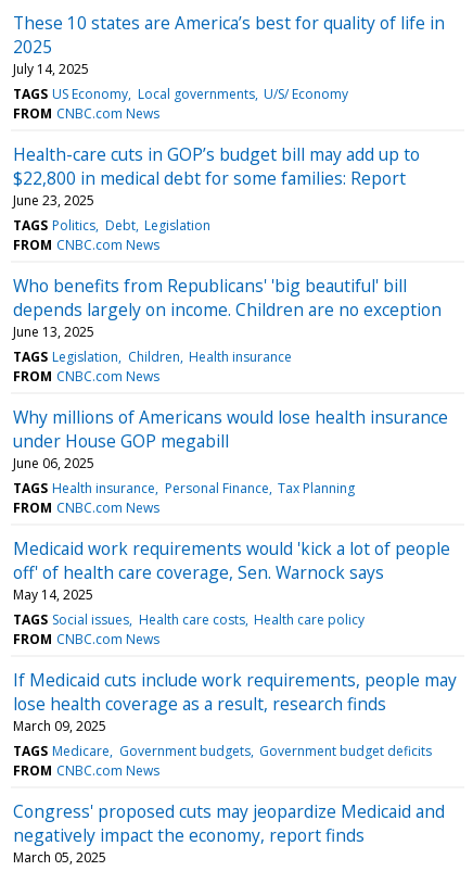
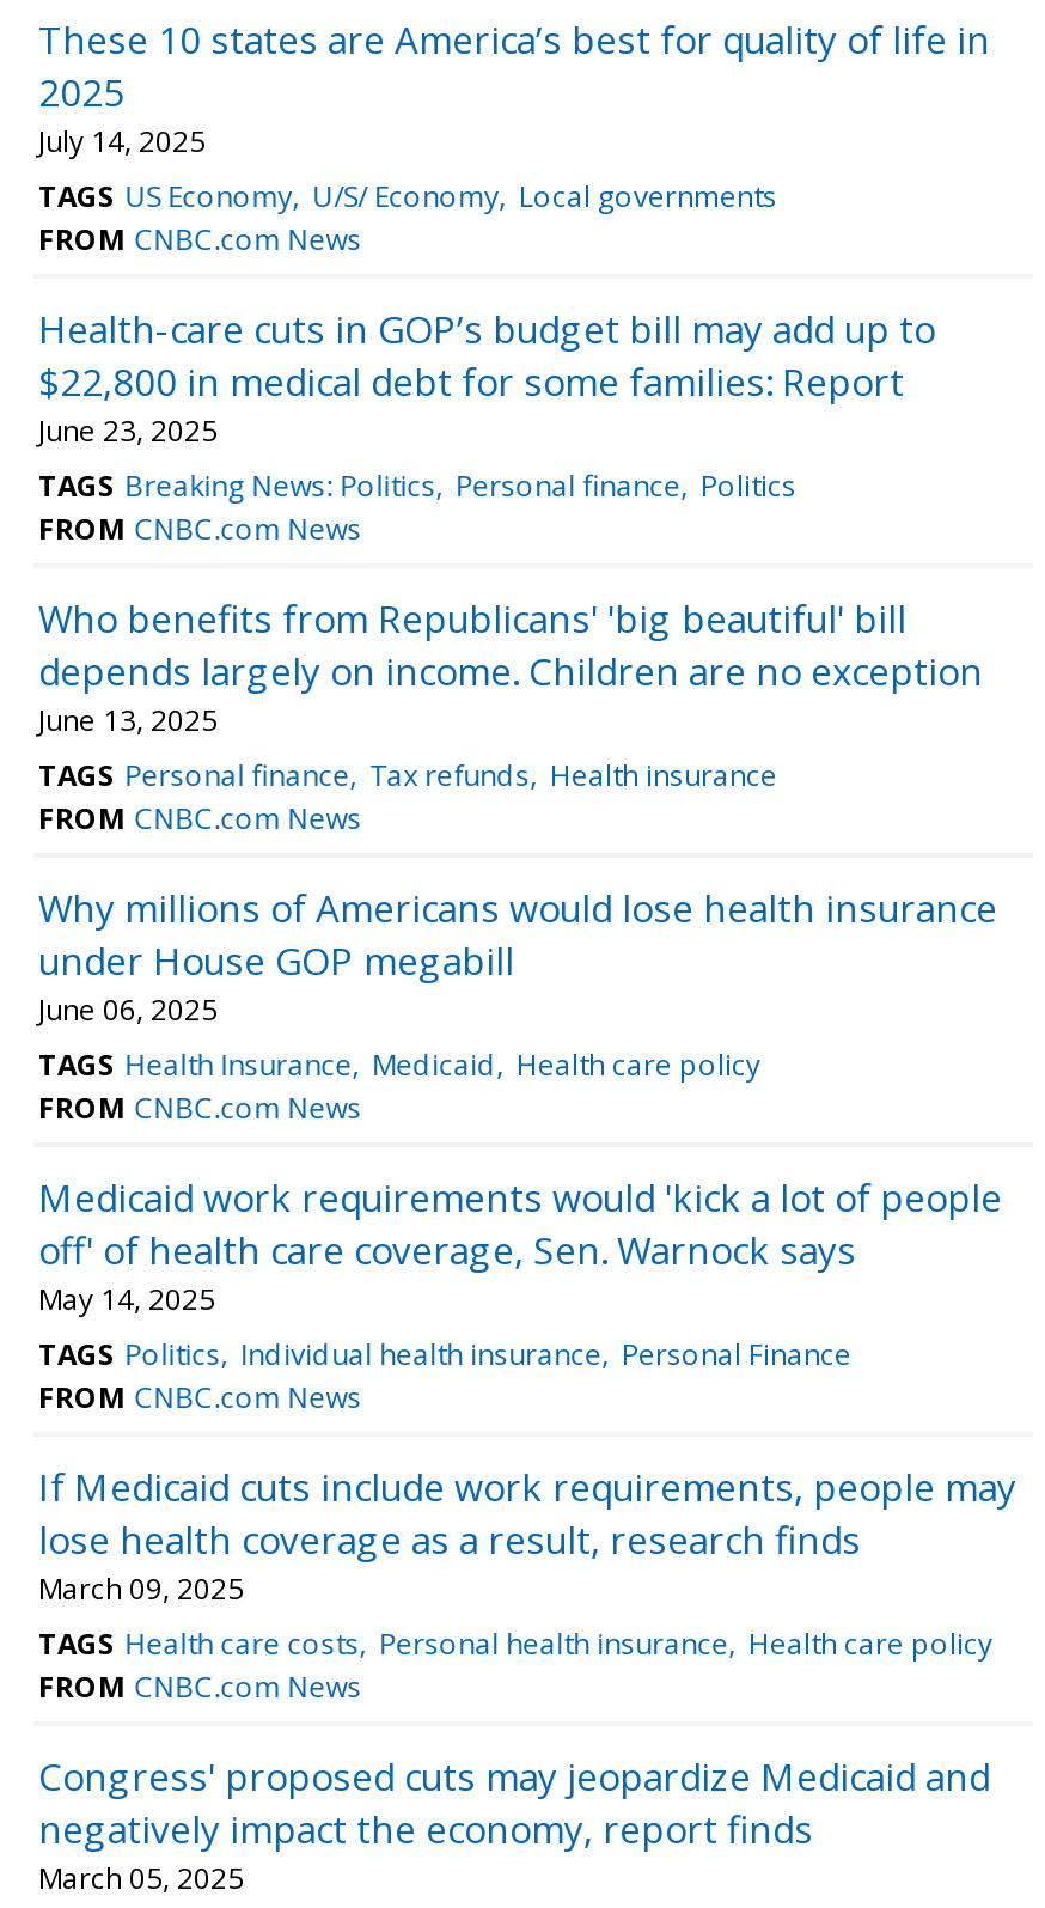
- TAGS US Economy Local governments U/S/ Economy
+ TAGS US Economy U/S/ Economy Local governments

- TAGS Politics Debt Legislation
+ TAGS Breaking News: Politics Personal finance Politics

- TAGS Legislation Children Health insurance
+ TAGS Personal finance Tax refunds Health insurance

- TAGS Health insurance Personal Finance Tax Planning
+ TAGS Health Insurance Medicaid Health care policy

- TAGS Social issues Health care costs Health care policy
+ TAGS Politics Individual health insurance Personal Finance

- TAGS Medicare Government budgets Government budget deficits
+ TAGS Health care costs Personal health insurance Health care policy
